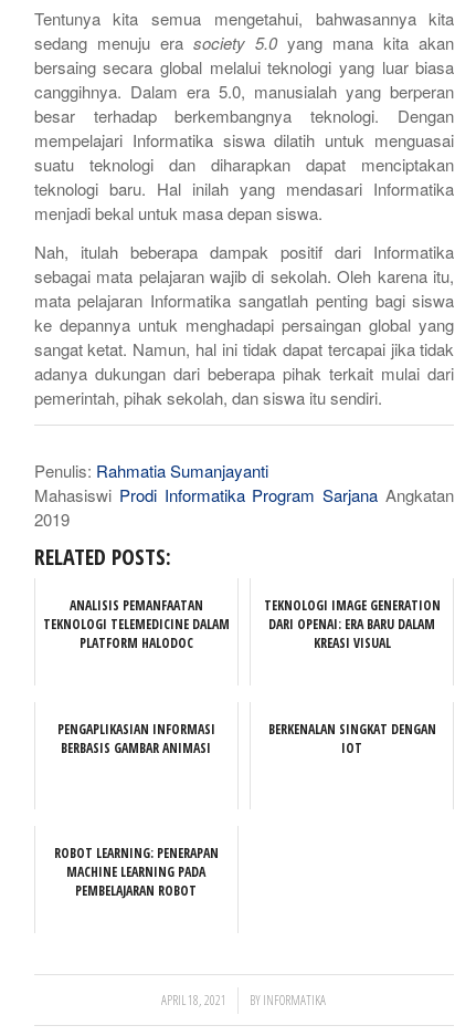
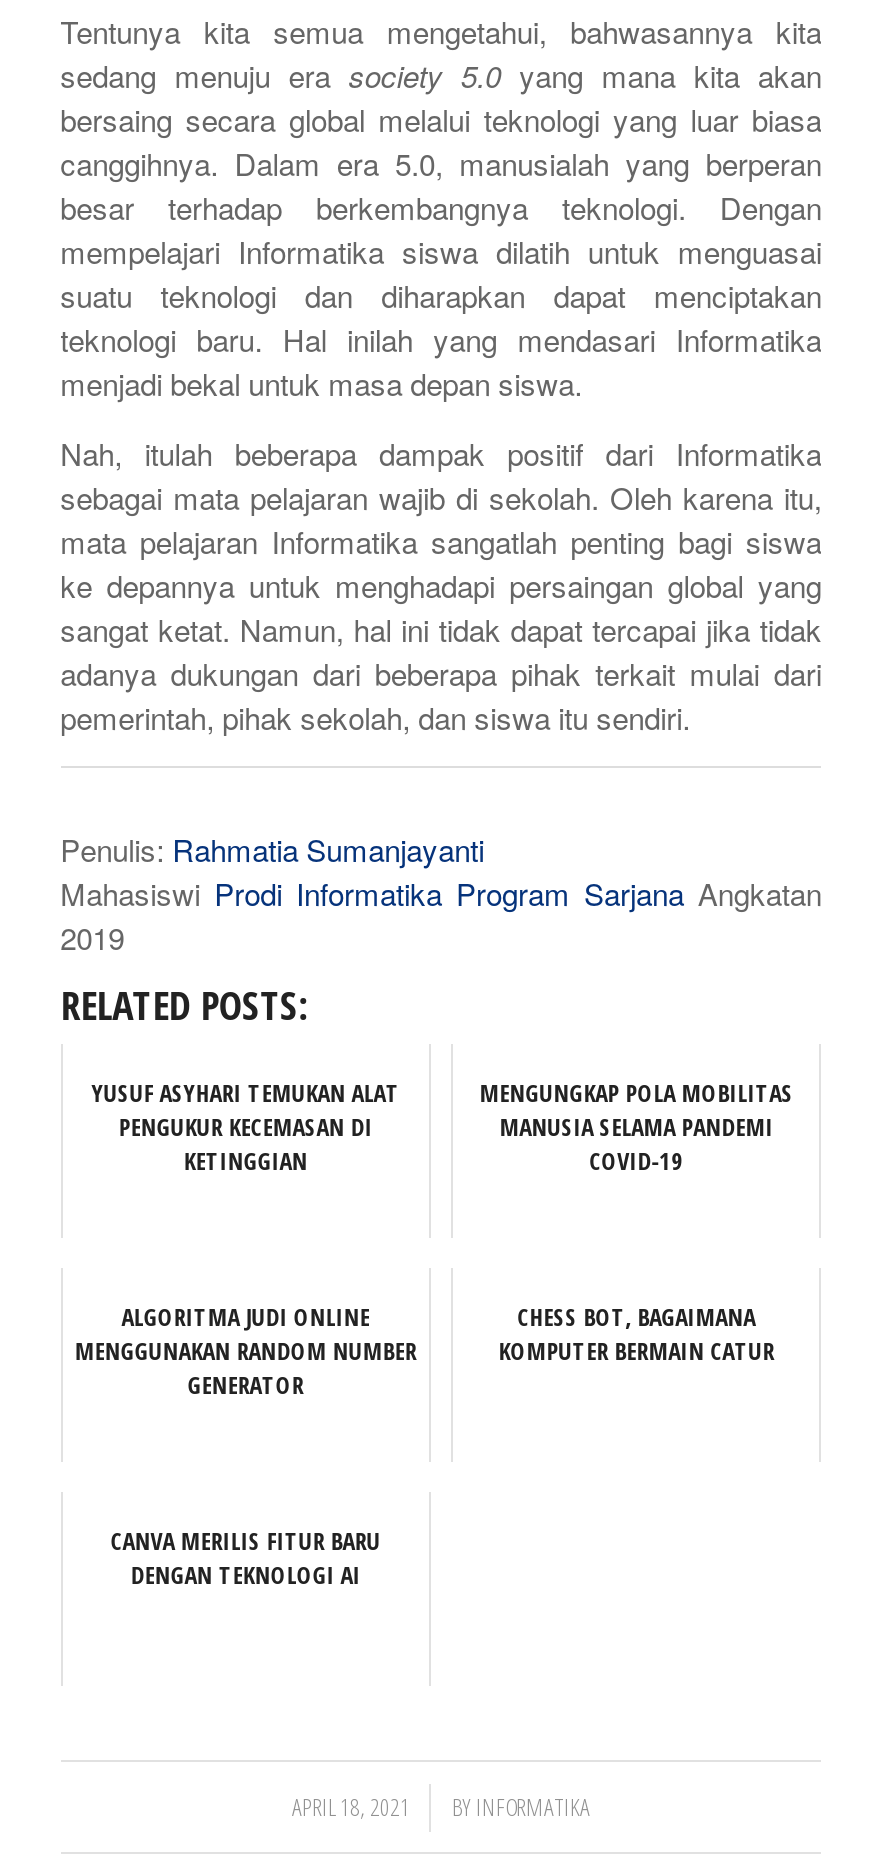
- ANALISIS PEMANFAATAN
- TEKNOLOGI TELEMEDICINE DALAM
- PLATFORM HALODOC
+ YUSUF ASYHARI TEMUKAN ALAT
+ PENGUKUR KECEMASAN DI
+ KETINGGIAN

- TEKNOLOGI IMAGE GENERATION
- DARI OPENAI: ERA BARU DALAM
- KREASI VISUAL
+ MENGUNGKAP POLA MOBILITAS
+ MANUSIA SELAMA PANDEMI
+ COVID-19

- PENGAPLIKASIAN INFORMASI
- BERBASIS GAMBAR ANIMASI
+ ALGORITMA JUDI ONLINE
+ MENGGUNAKAN RANDOM NUMBER
+ GENERATOR

- BERKENALAN SINGKAT DENGAN
- IOT
+ CHESS BOT, BAGAIMANA
+ KOMPUTER BERMAIN CATUR

- ROBOT LEARNING: PENERAPAN
- MACHINE LEARNING PADA
- PEMBELAJARAN ROBOT
+ CANVA MERILIS FITUR BARU
+ DENGAN TEKNOLOGI AI
